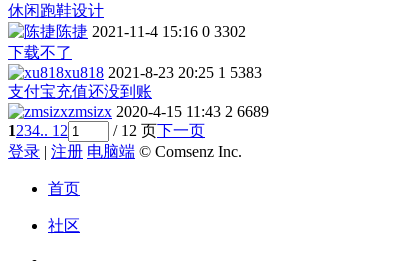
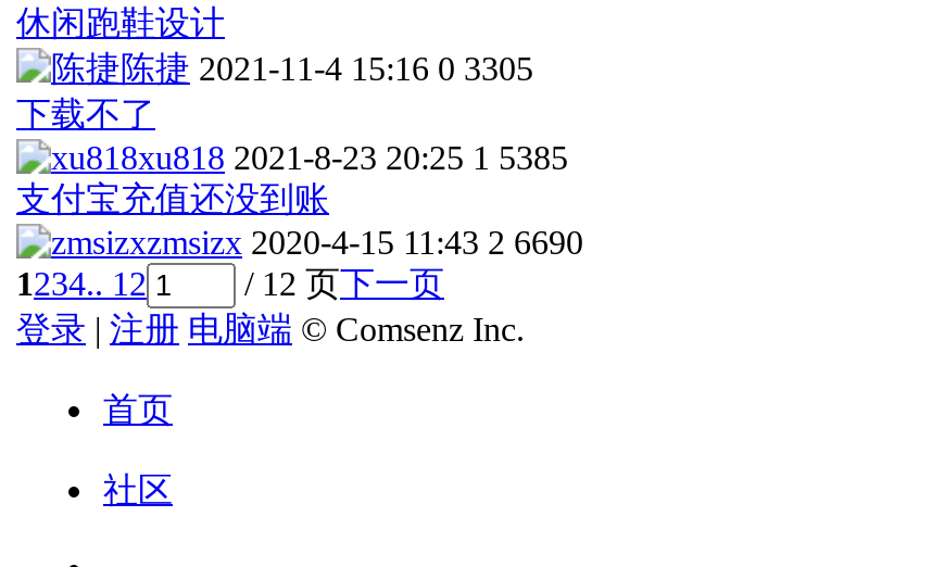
- 陈捷 2021-11-4 15:16 0 3302
+ 陈捷 2021-11-4 15:16 0 3305

- xu818 2021-8-23 20:25 1 5383
+ xu818 2021-8-23 20:25 1 5385

- zmsizx 2020-4-15 11:43 2 6689
+ zmsizx 2020-4-15 11:43 2 6690
